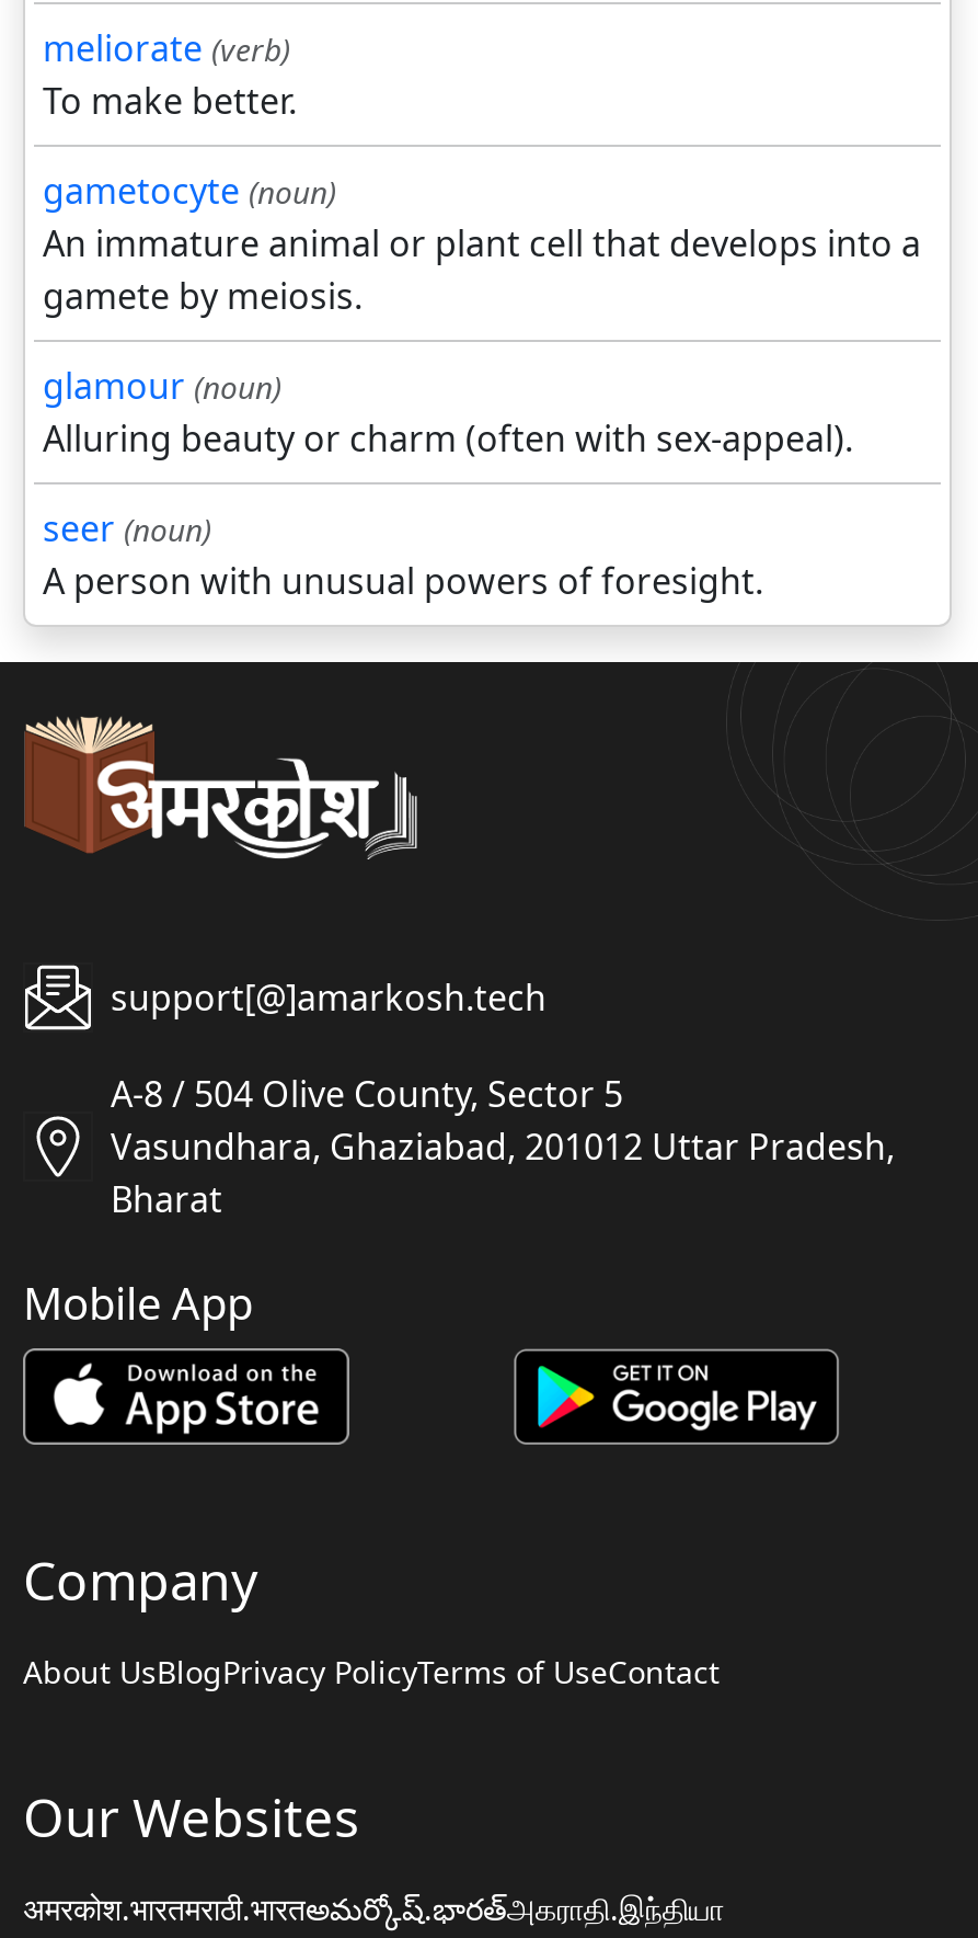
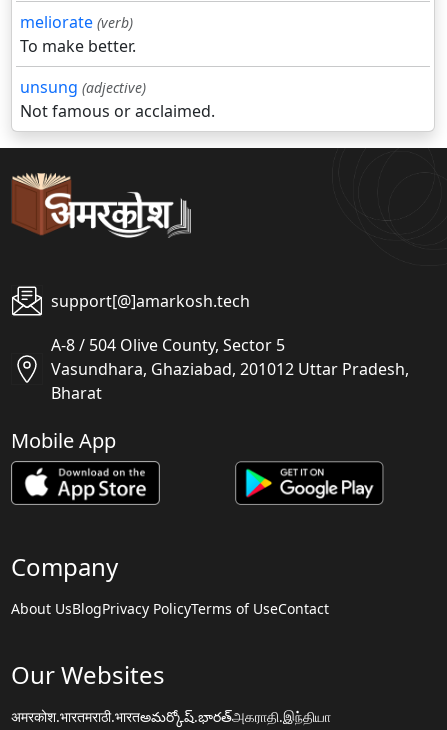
- gametocyte (noun)
- An immature animal or plant cell that develops into a
- gamete by meiosis.
- glamour (noun)
- Alluring beauty or charm (often with sex-appeal).
- seer (noun)
- A person with unusual powers of foresight.
+ unsung (adjective)
+ Not famous or acclaimed.
